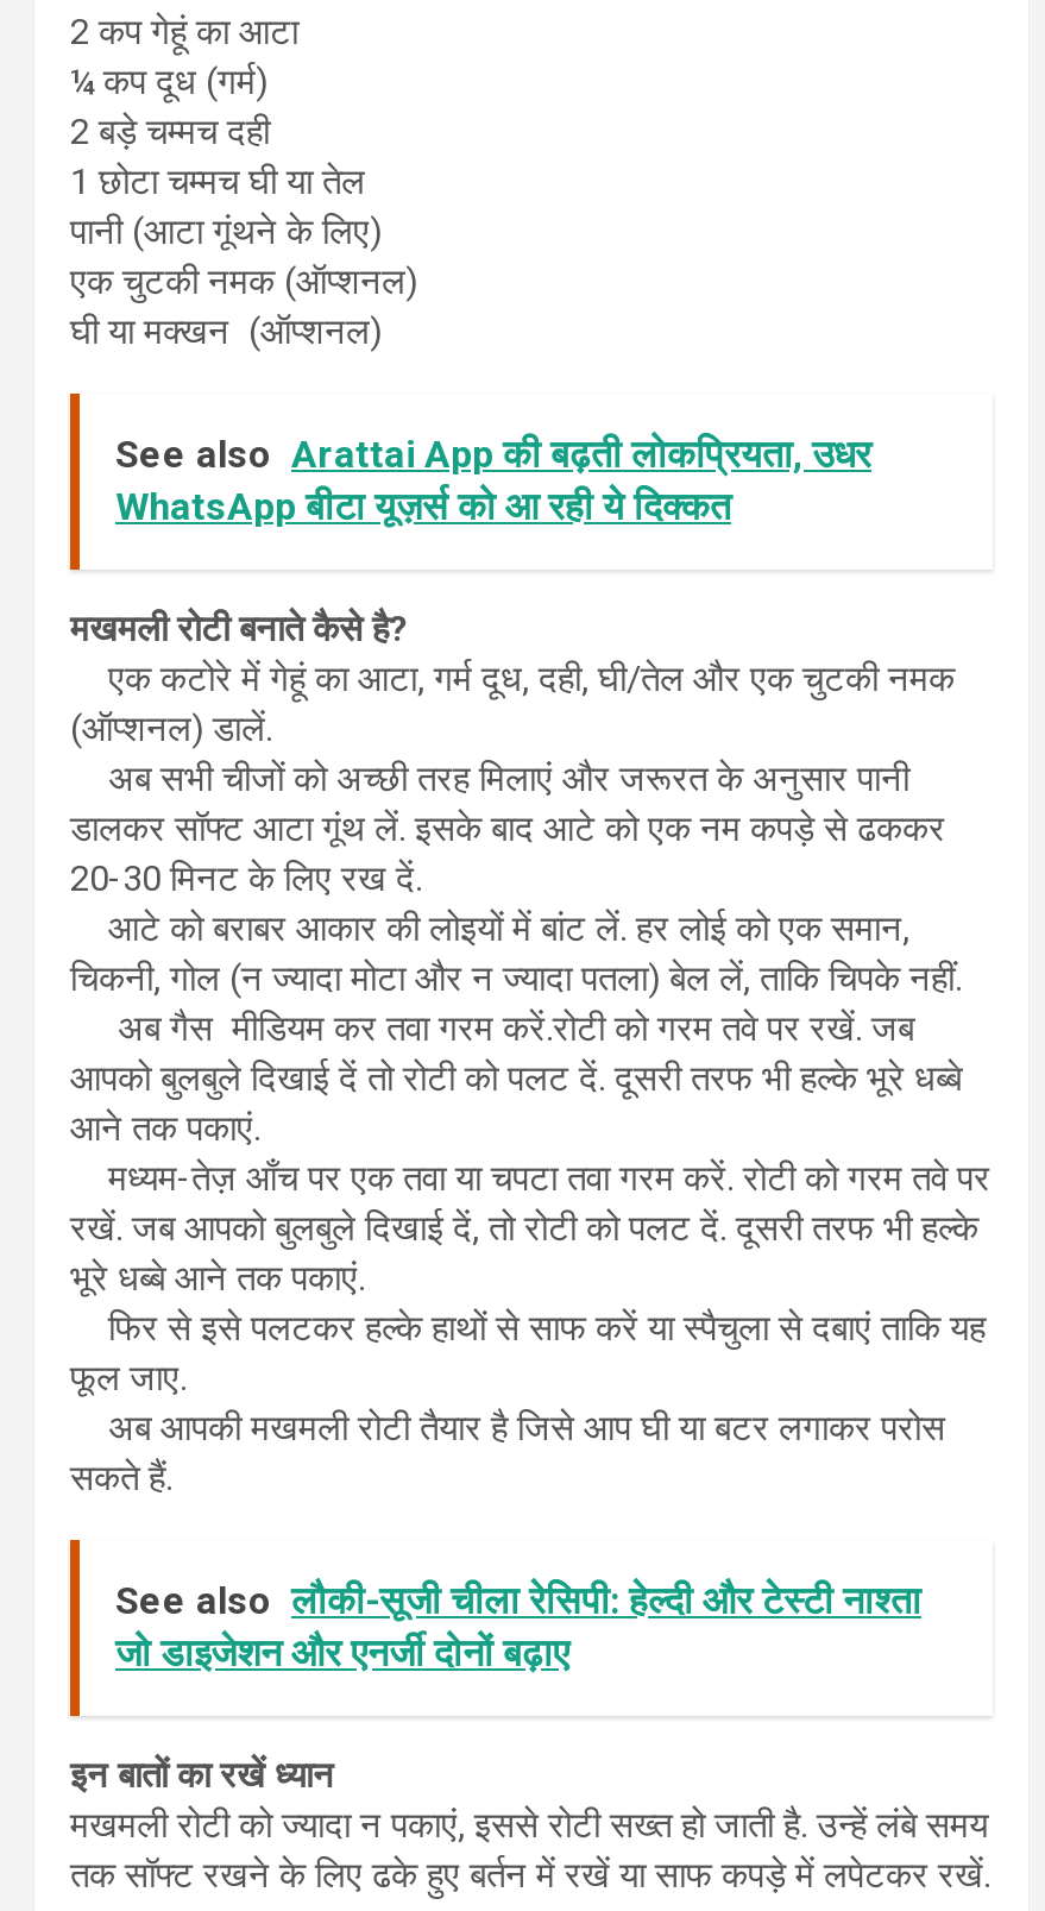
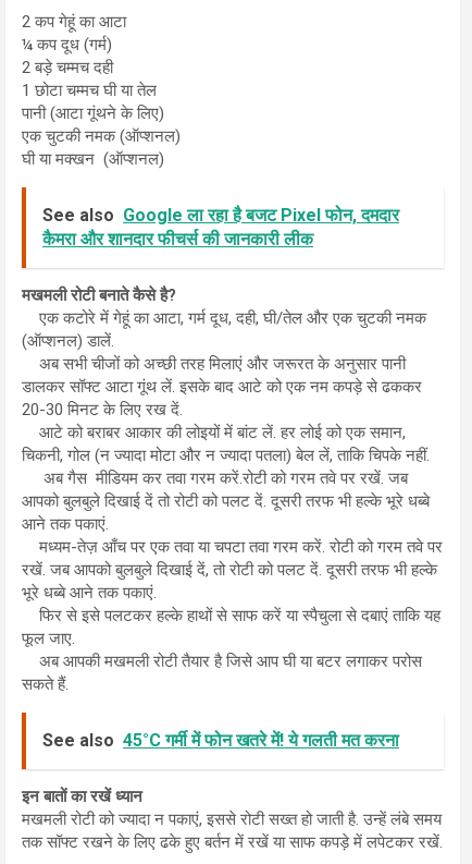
- See also Arattai App की बढ़ती लोकप्रियता, उधर
- WhatsApp बीटा यूज़र्स को आ रही ये दिक्कत
+ See also Google ला रहा है बजट Pixel फोन, दमदार
+ कैमरा और शानदार फीचर्स की जानकारी लीक

- See also लौकी-सूजी चीला रेसिपी: हेल्दी और टेस्टी नाश्ता
- जो डाइजेशन और एनर्जी दोनों बढ़ाए
+ See also 45°C गर्मी में फोन खतरे में! ये गलती मत करना
